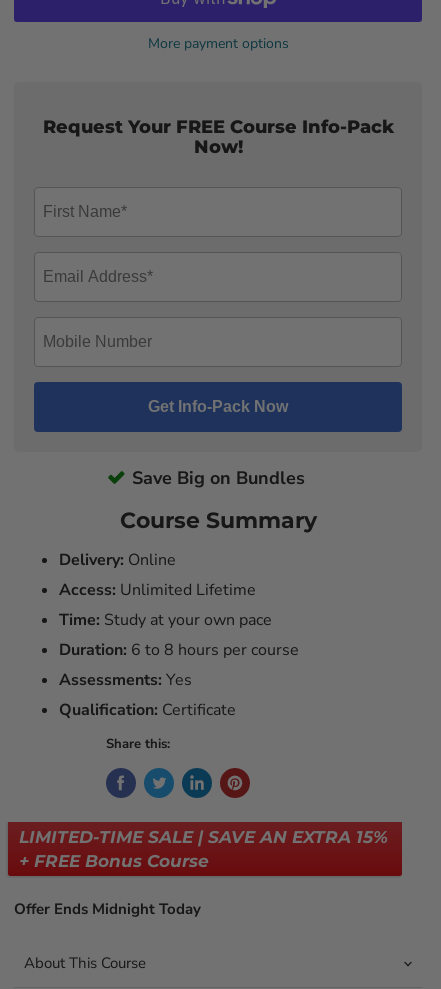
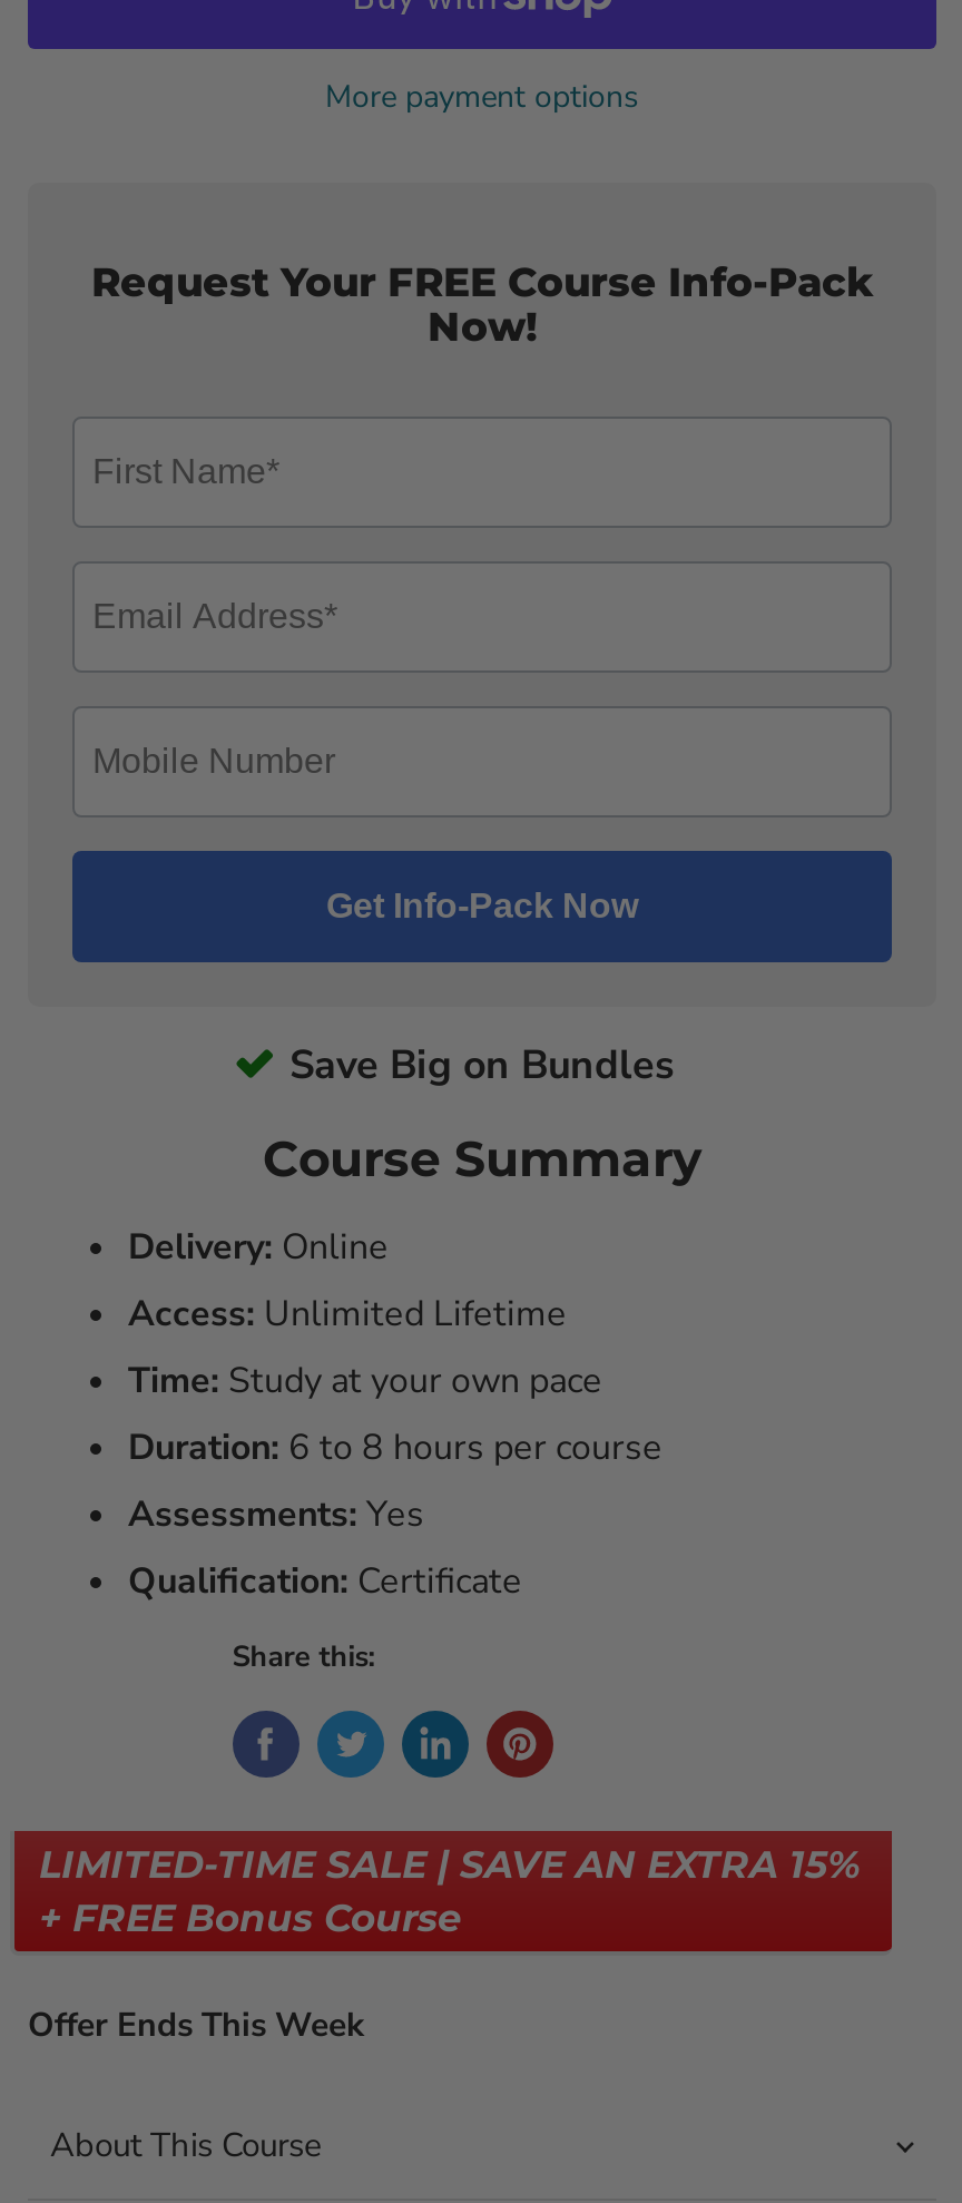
- Offer Ends Midnight Today
+ Offer Ends This Week
